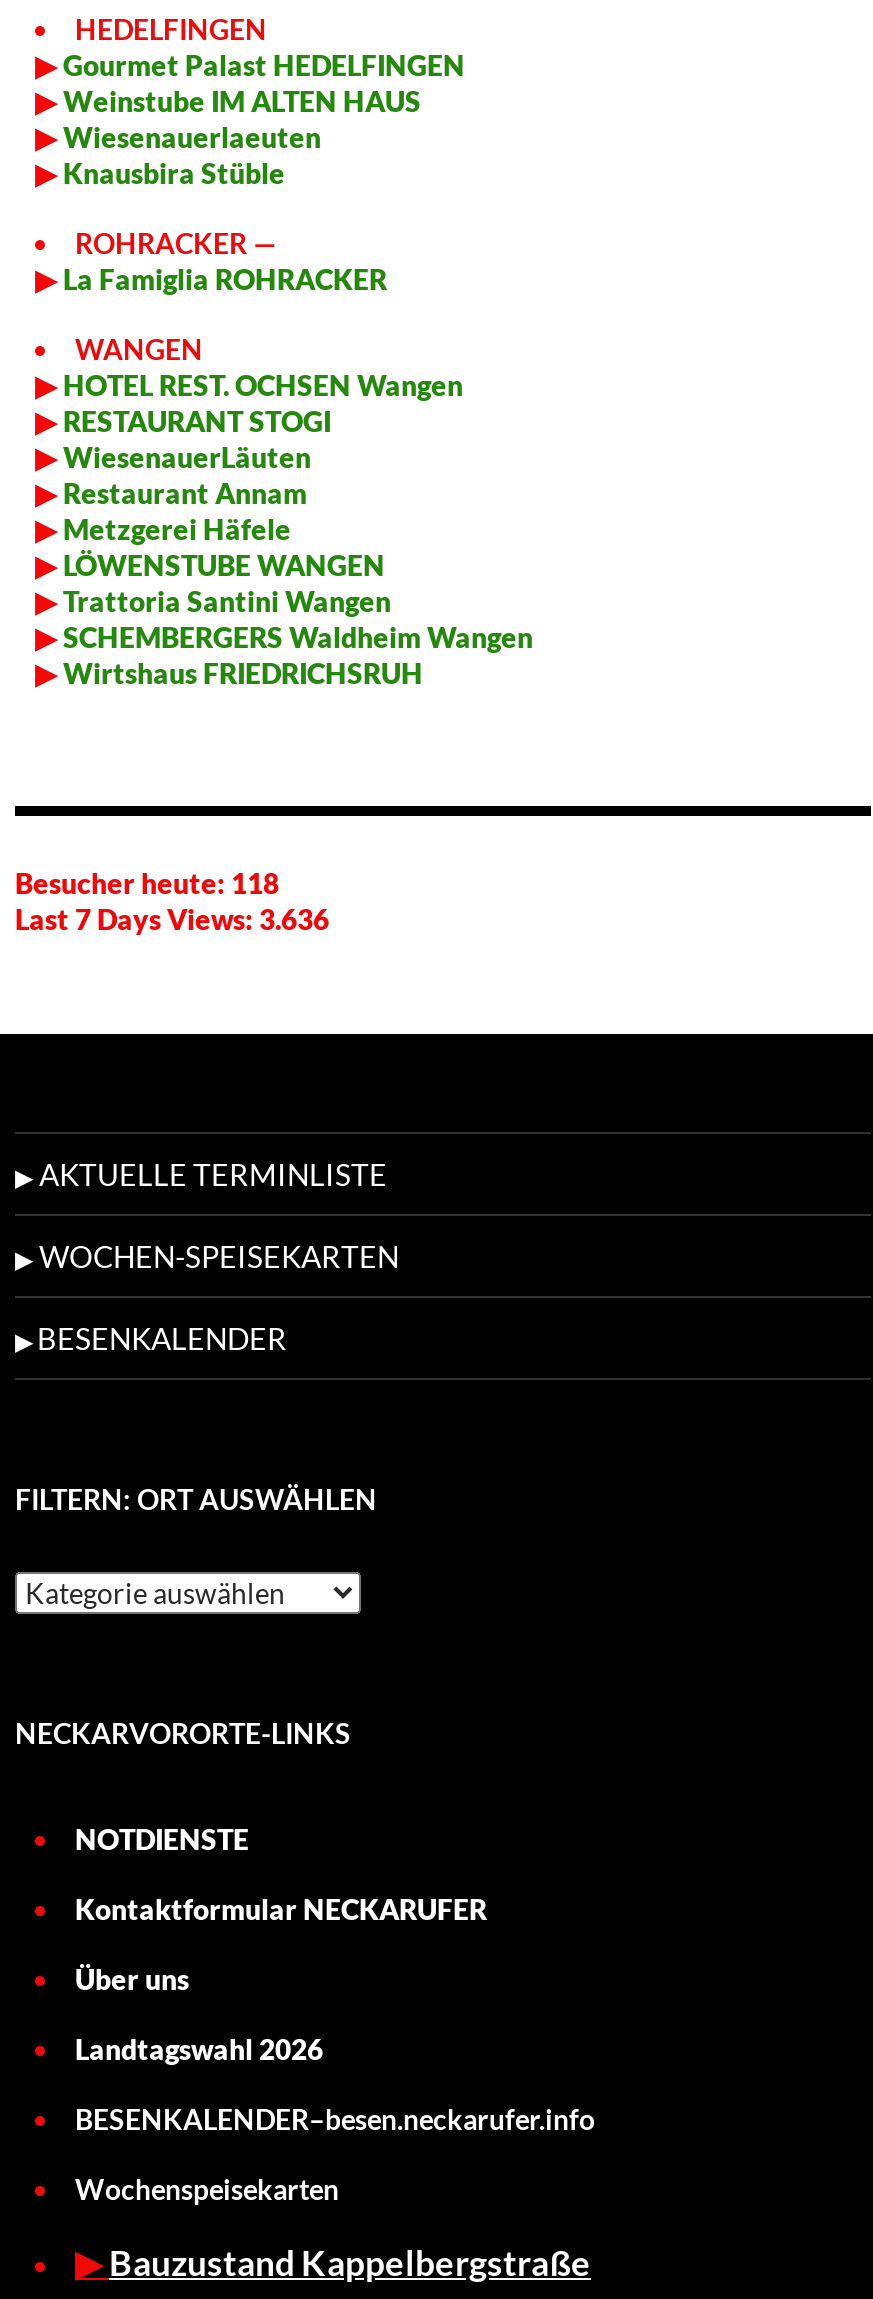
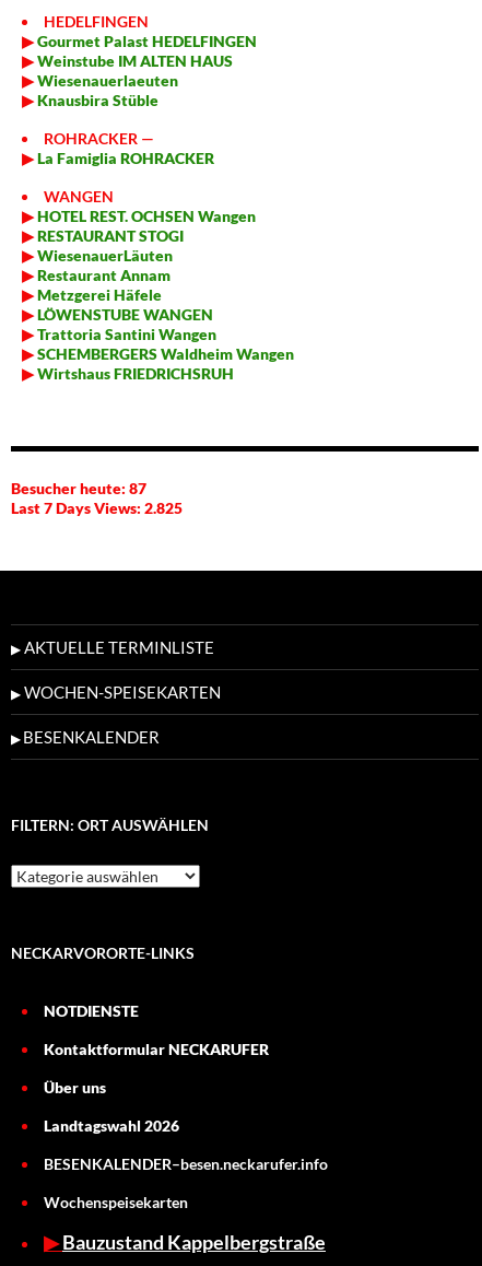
- Besucher heute: 118
+ Besucher heute: 87

- Last 7 Days Views: 3.636
+ Last 7 Days Views: 2.825
